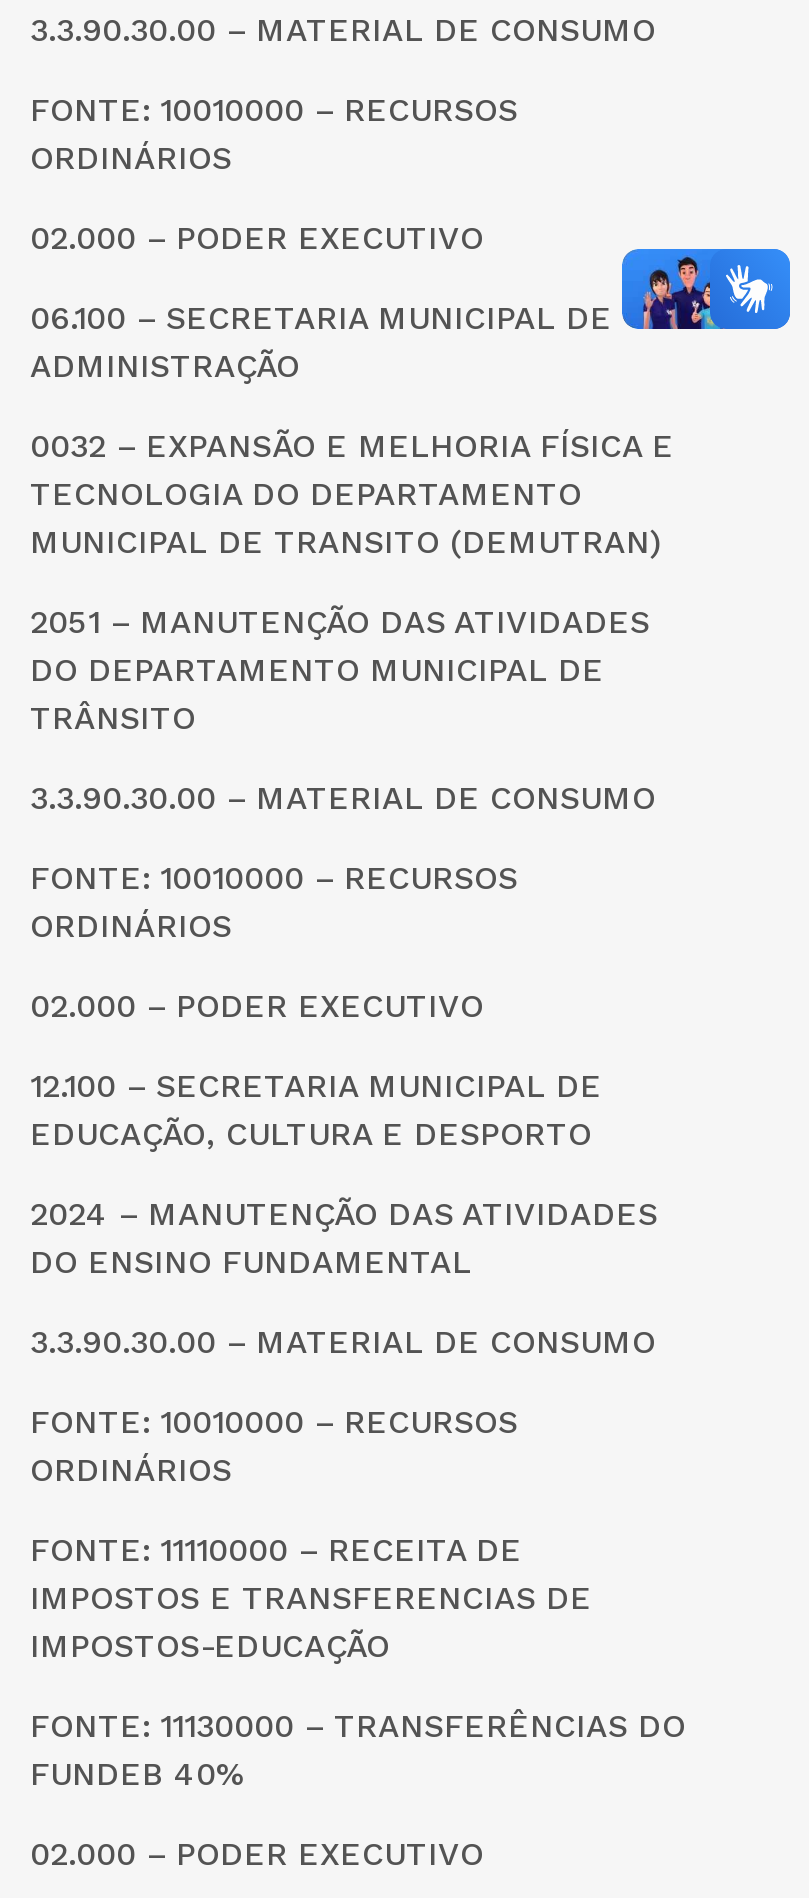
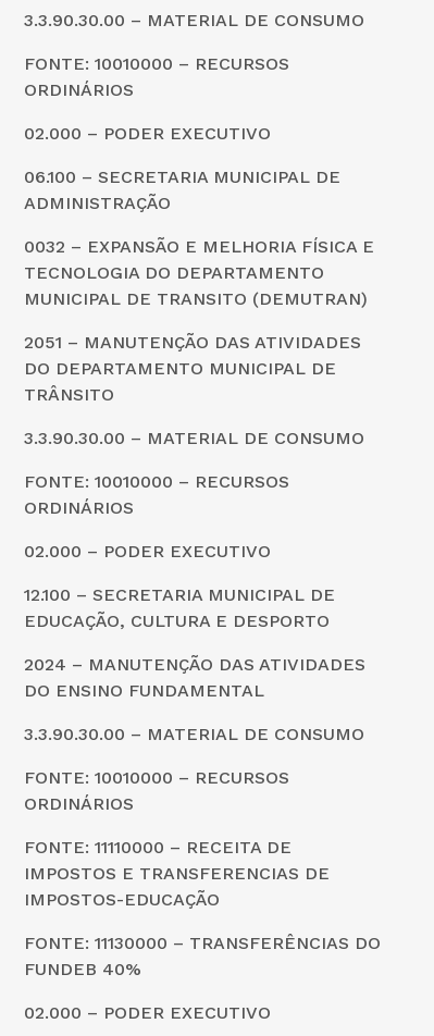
- [image]
